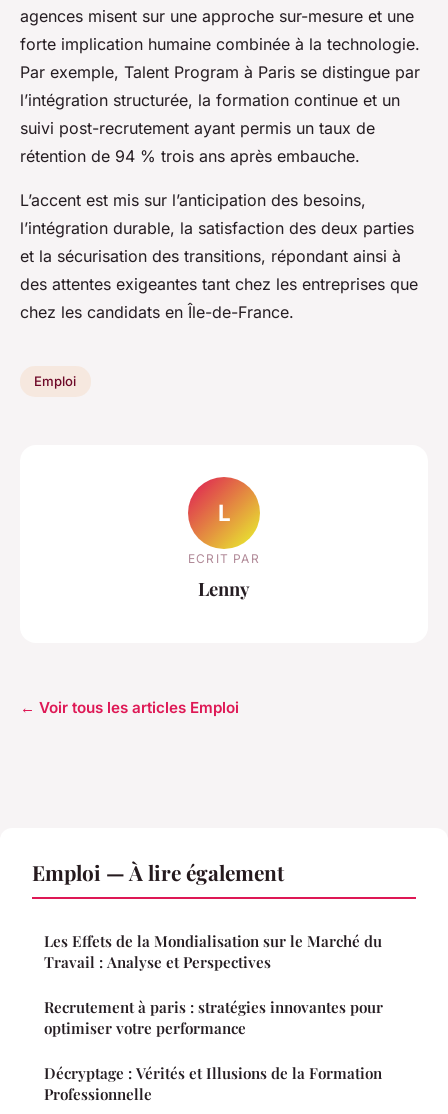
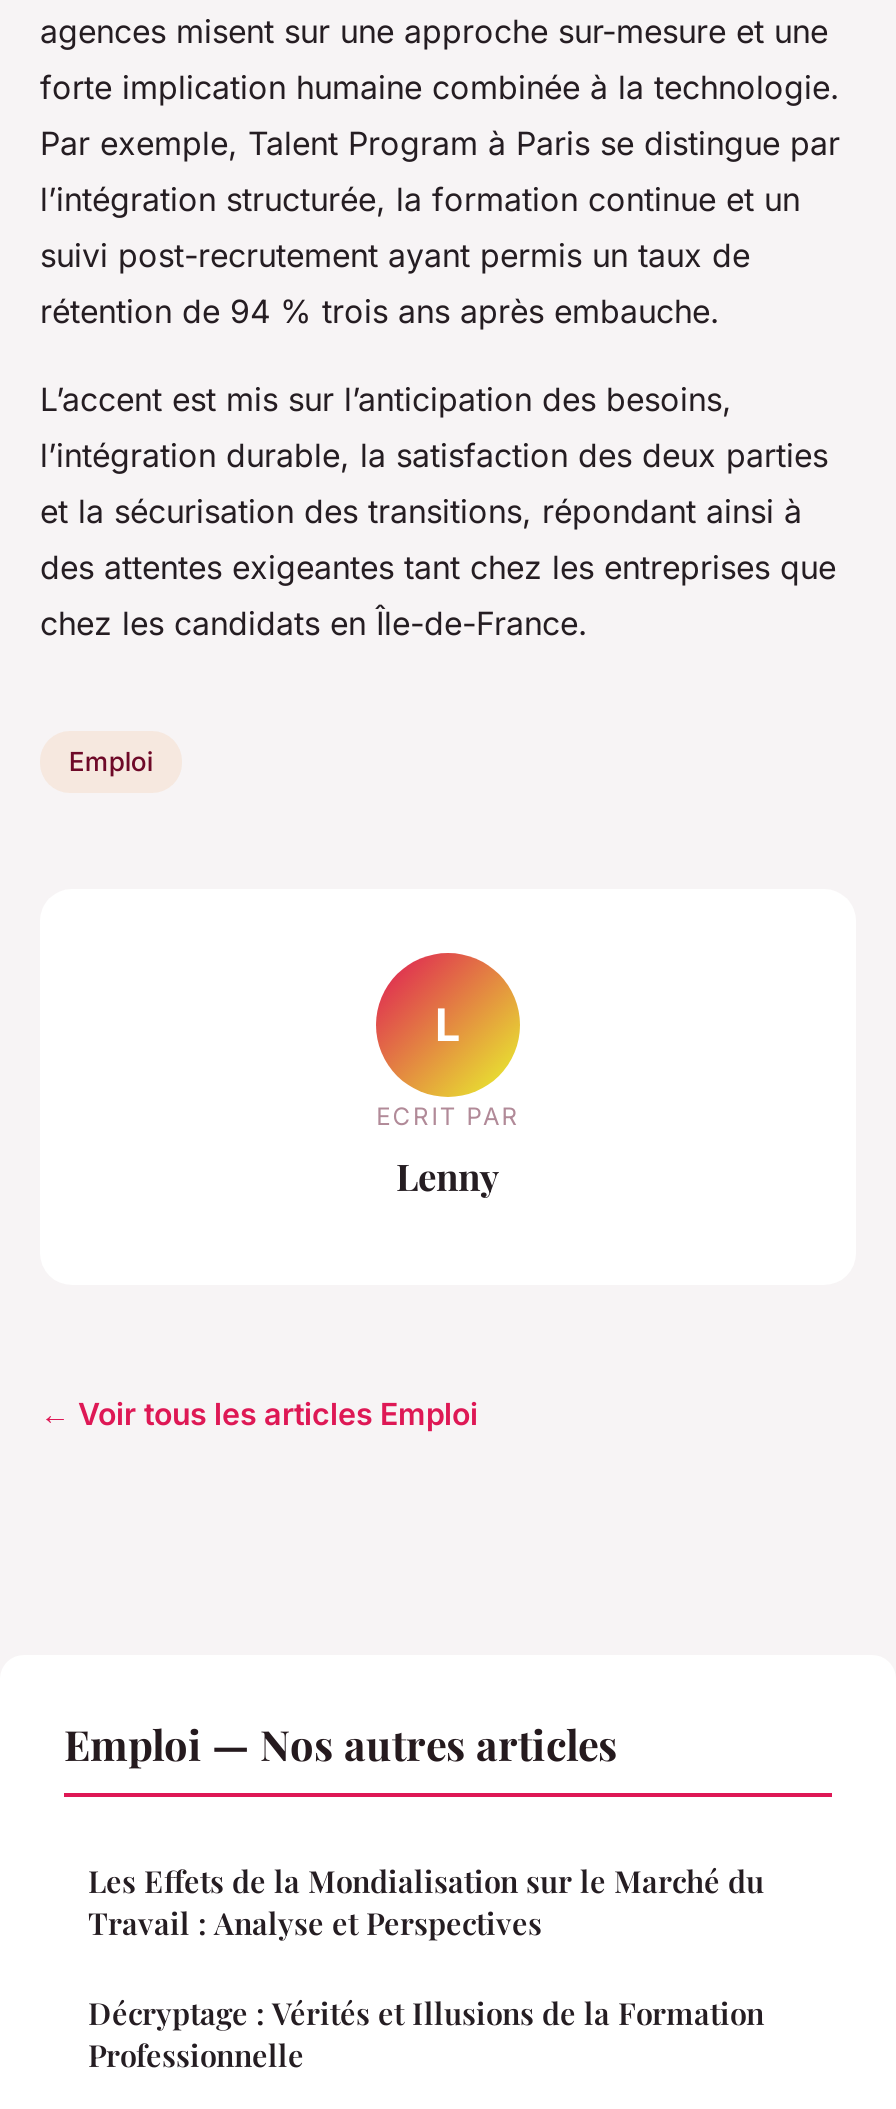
- Emploi — À lire également
+ Emploi — Nos autres articles

- Recrutement à paris : stratégies innovantes pour
- optimiser votre performance
